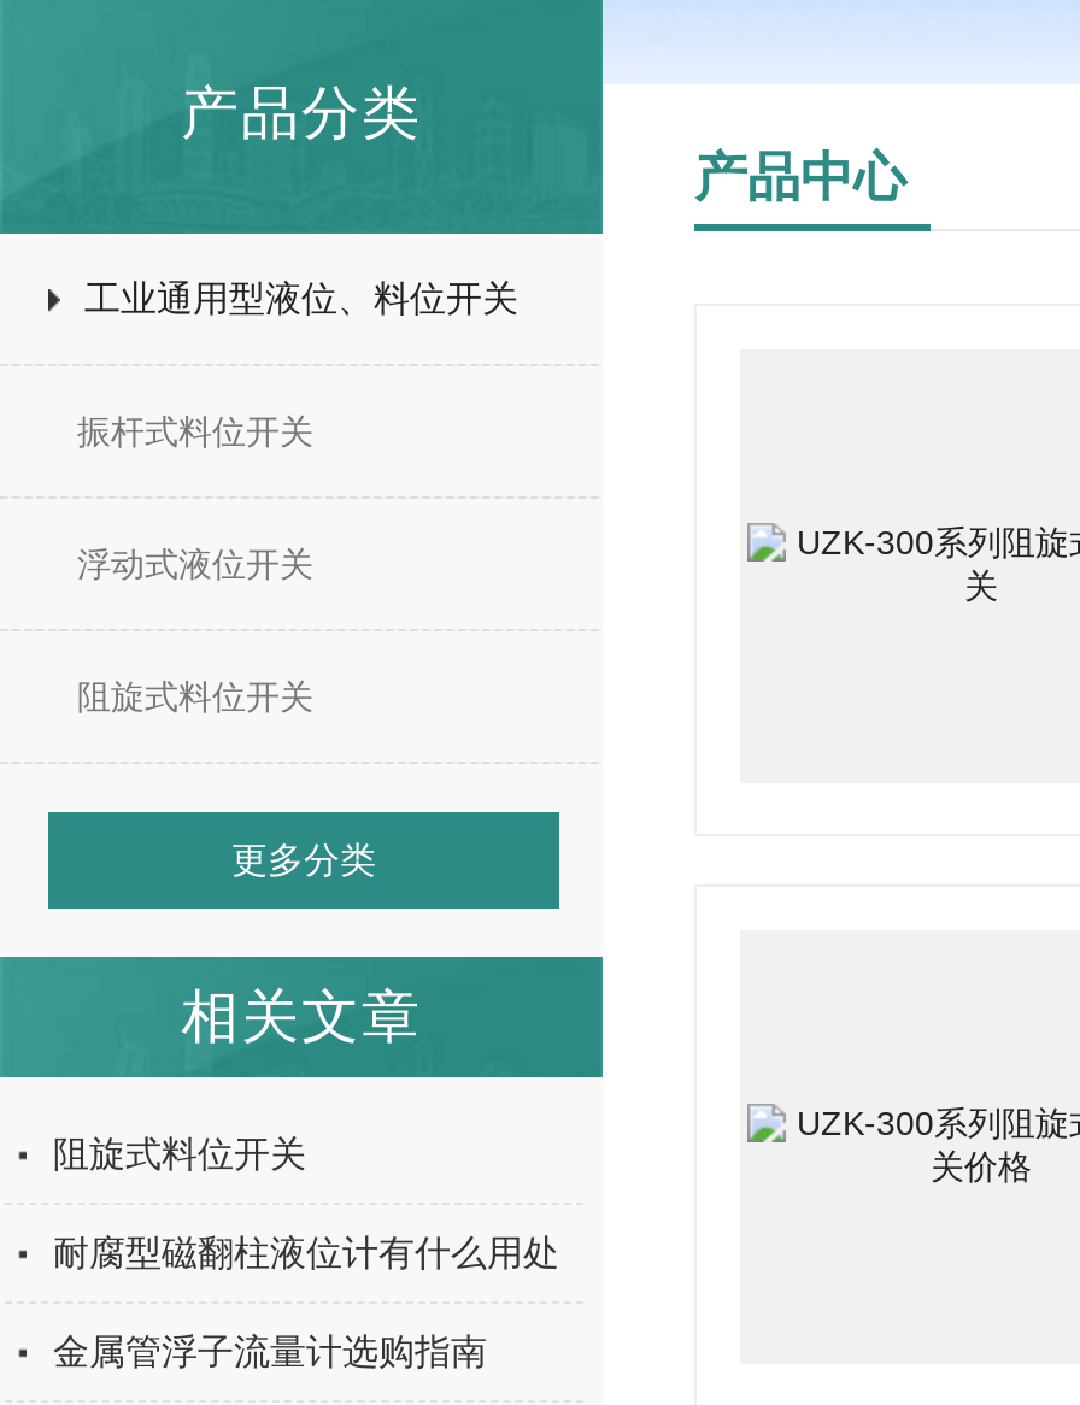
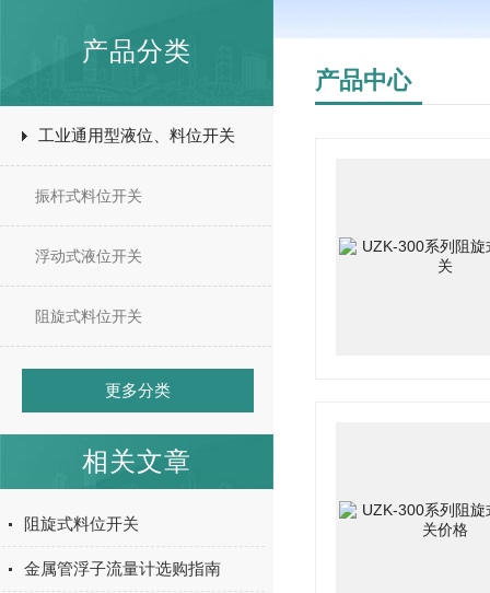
- 耐腐型磁翻柱液位计有什么用处
